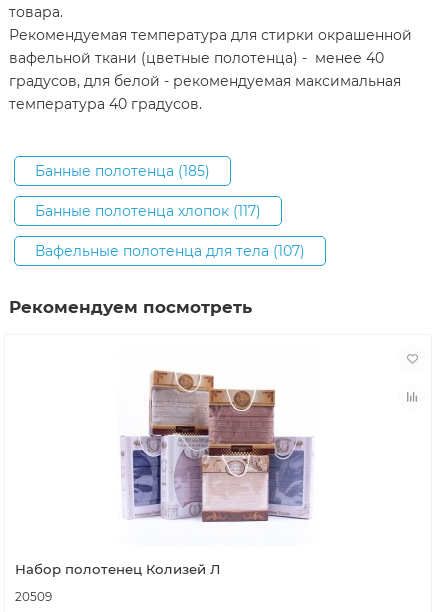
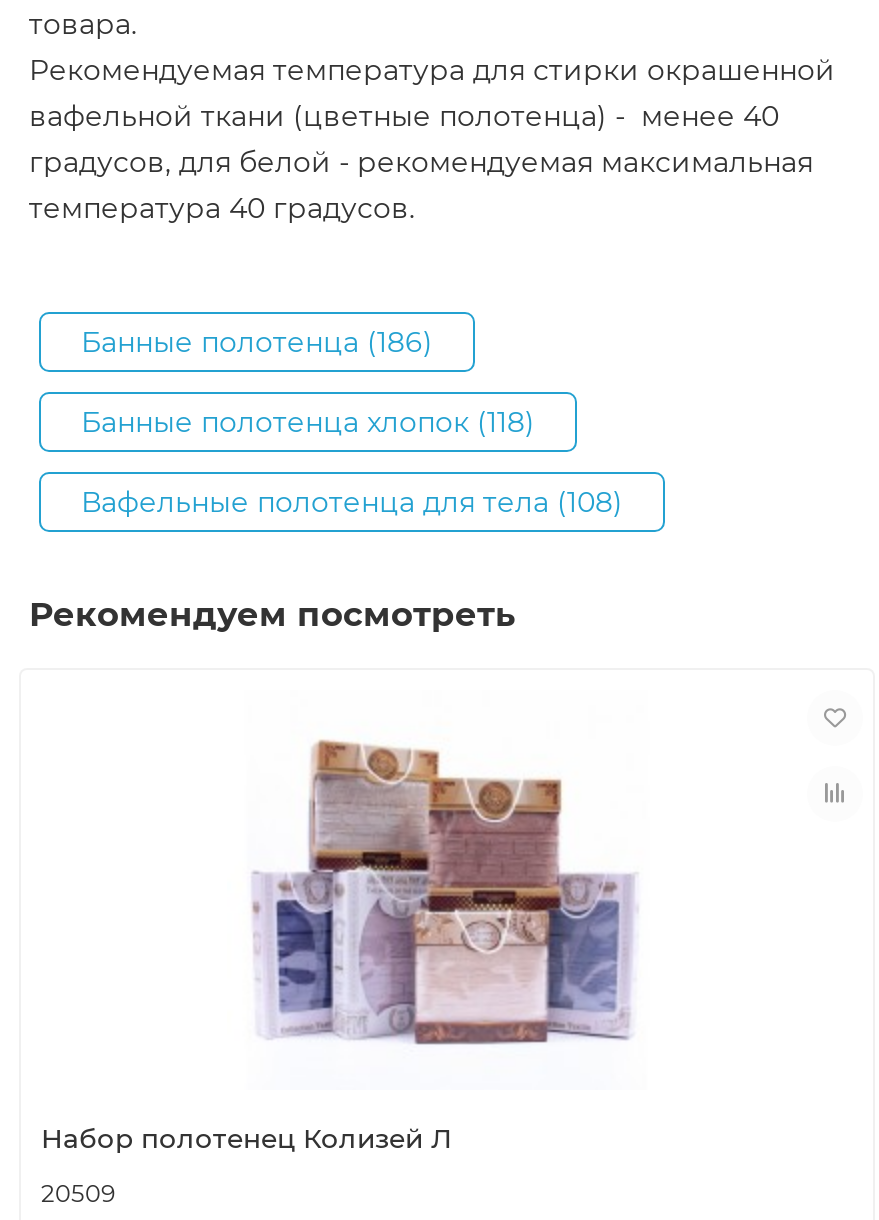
- Банные полотенца (185)
+ Банные полотенца (186)

- Банные полотенца хлопок (117)
+ Банные полотенца хлопок (118)

- Вафельные полотенца для тела (107)
+ Вафельные полотенца для тела (108)
